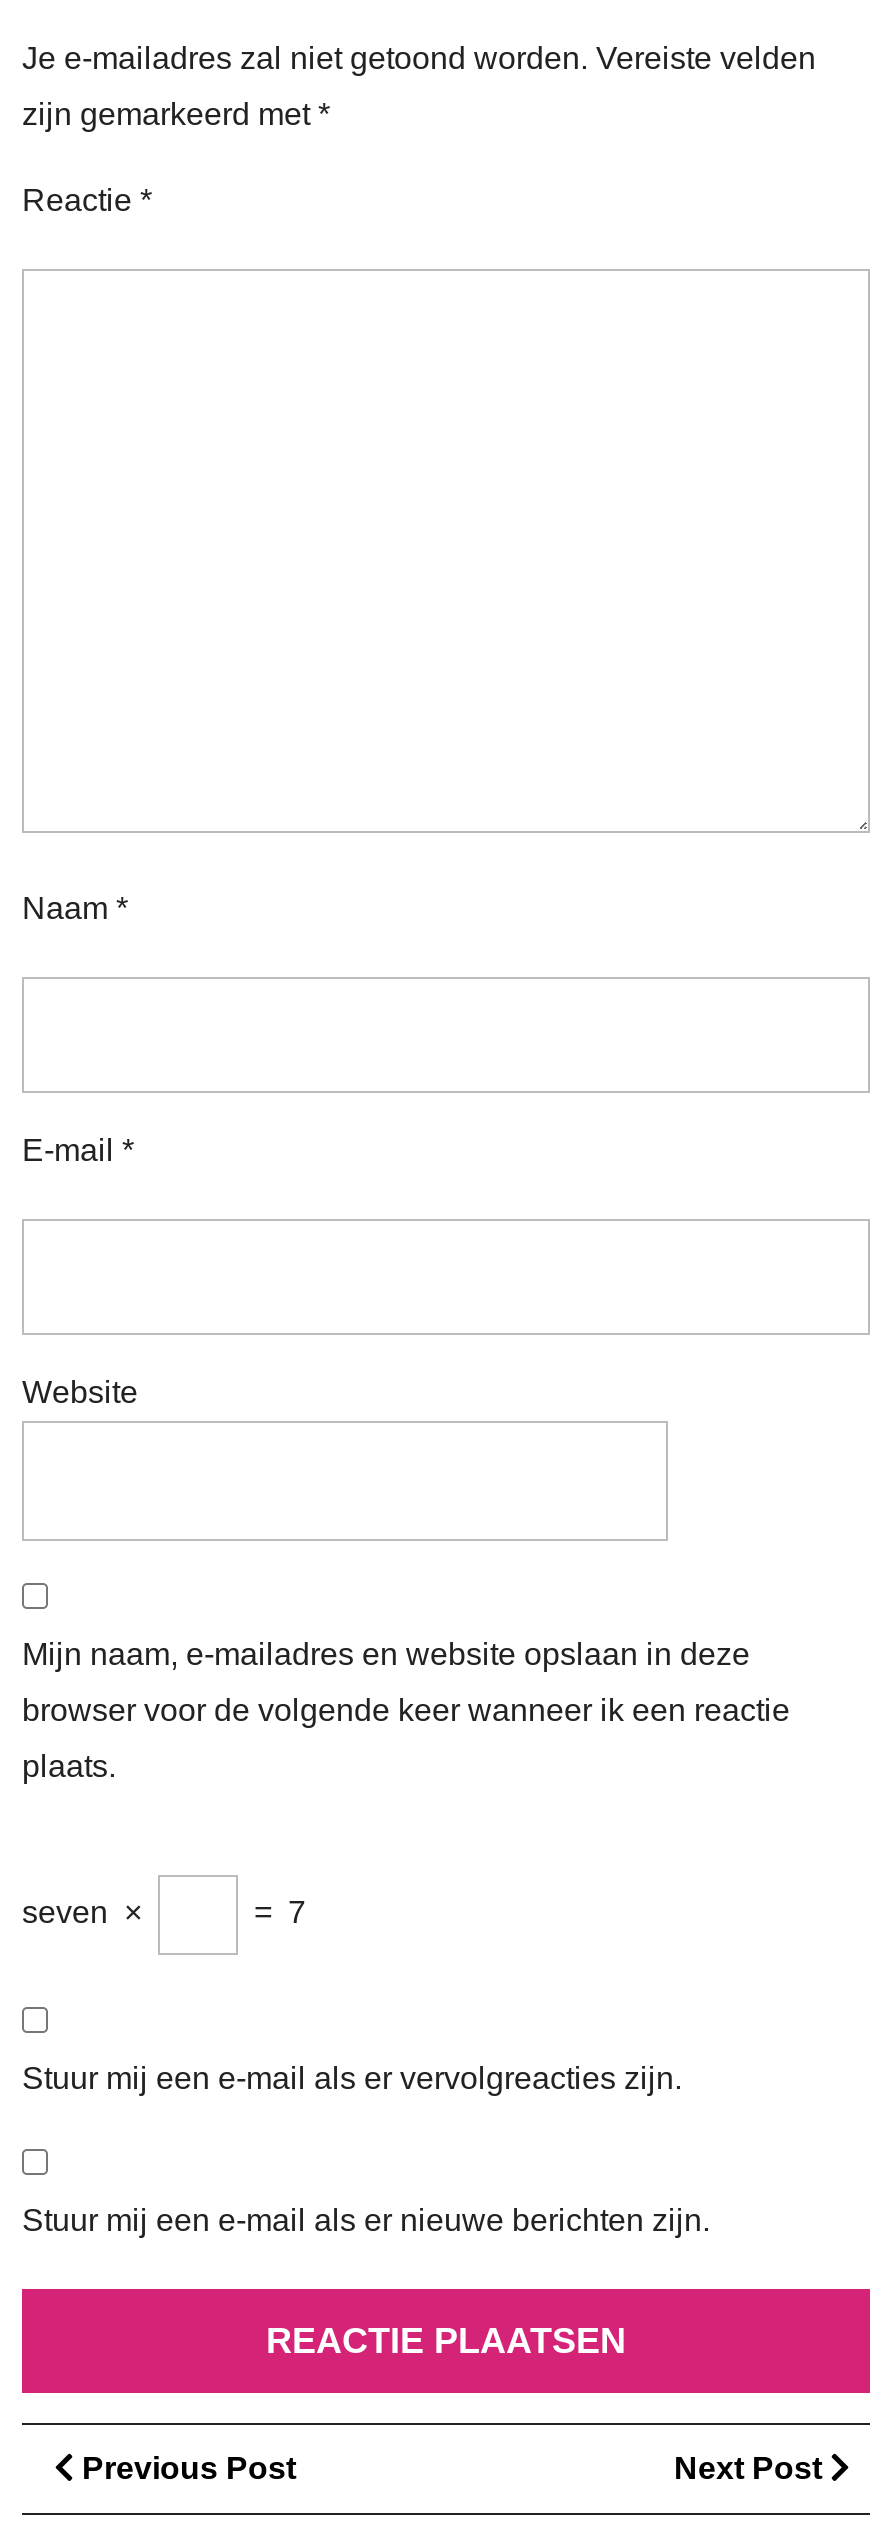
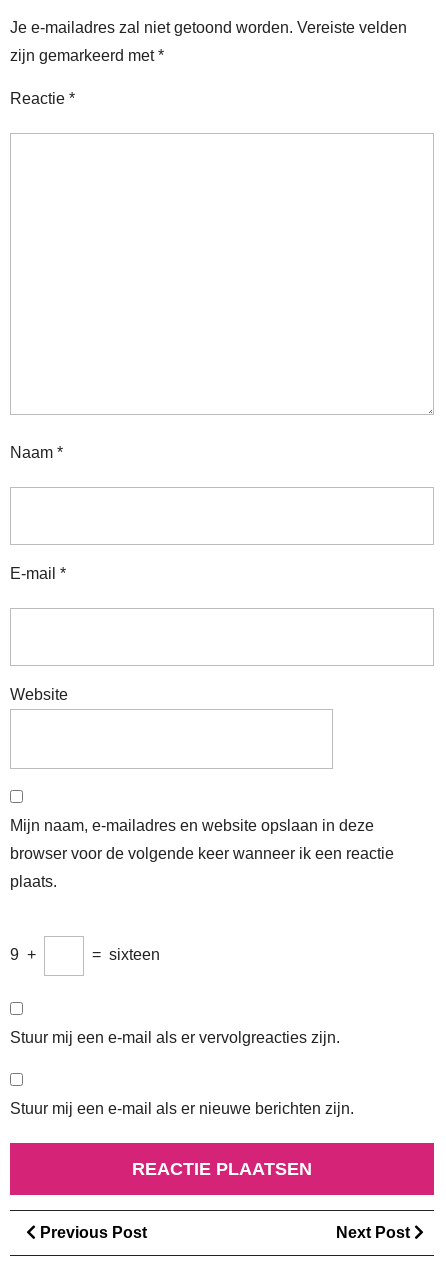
- seven ×
- = 7
+ 9 +
+ = sixteen
